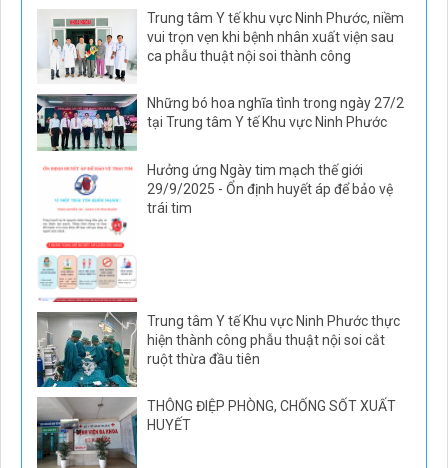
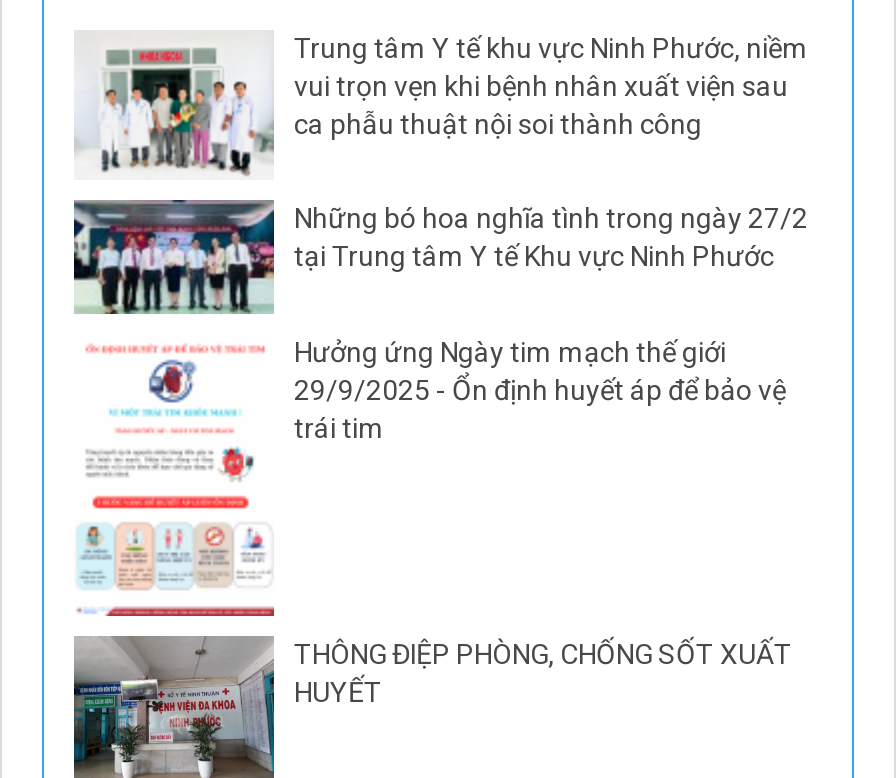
- [image]
- Trung tâm Y tế Khu vực Ninh Phước thực
- hiện thành công phẫu thuật nội soi cắt
- ruột thừa đầu tiên
